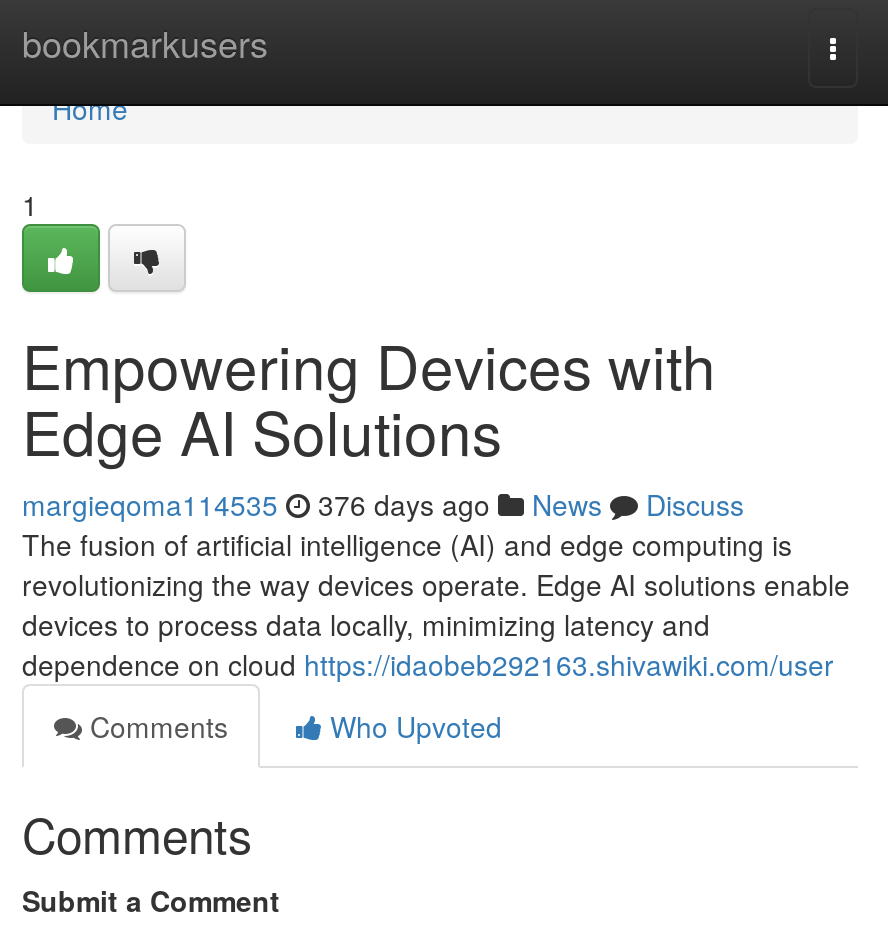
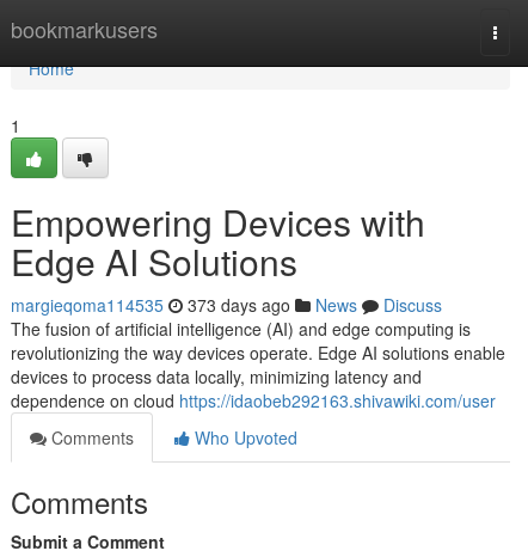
- margieqoma114535 376 days ago News Discuss
+ margieqoma114535 373 days ago News Discuss
